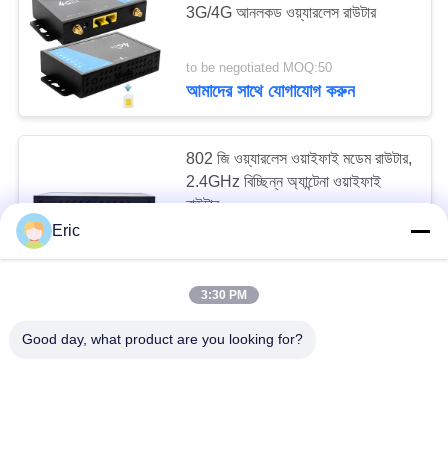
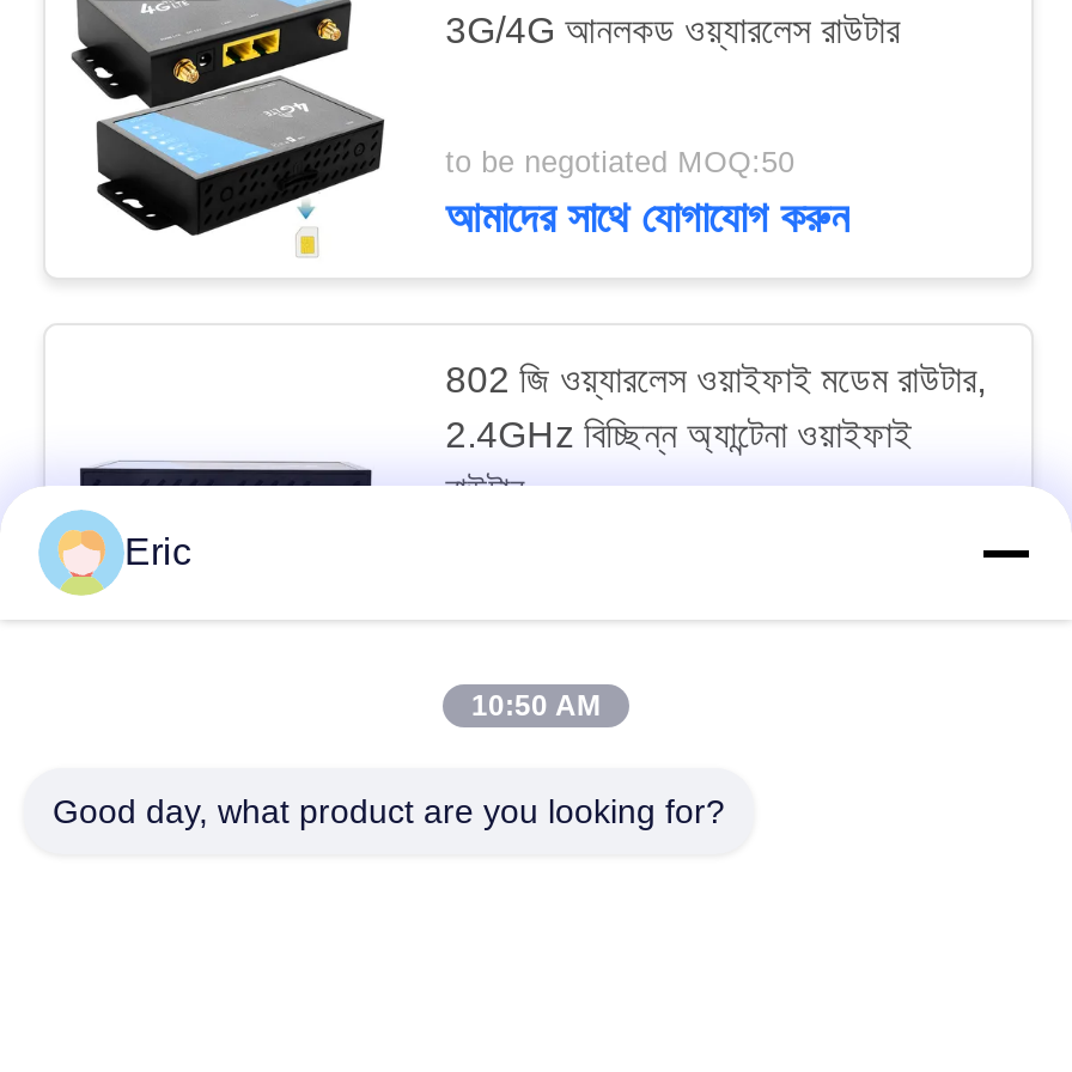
- 3:30 PM
+ 10:50 AM
